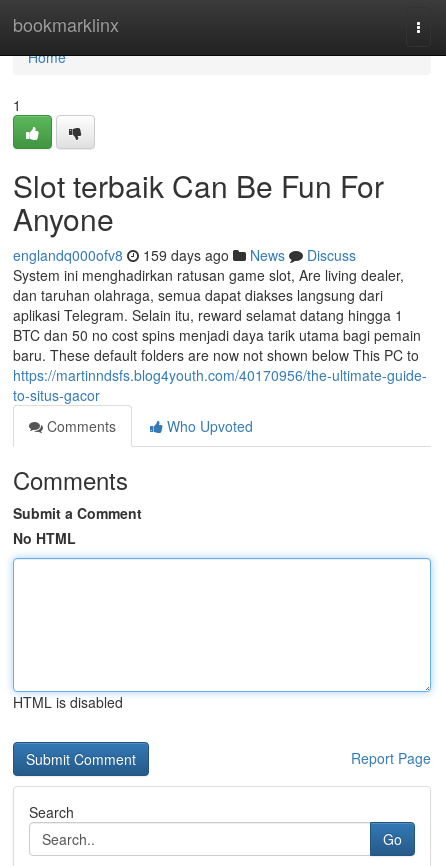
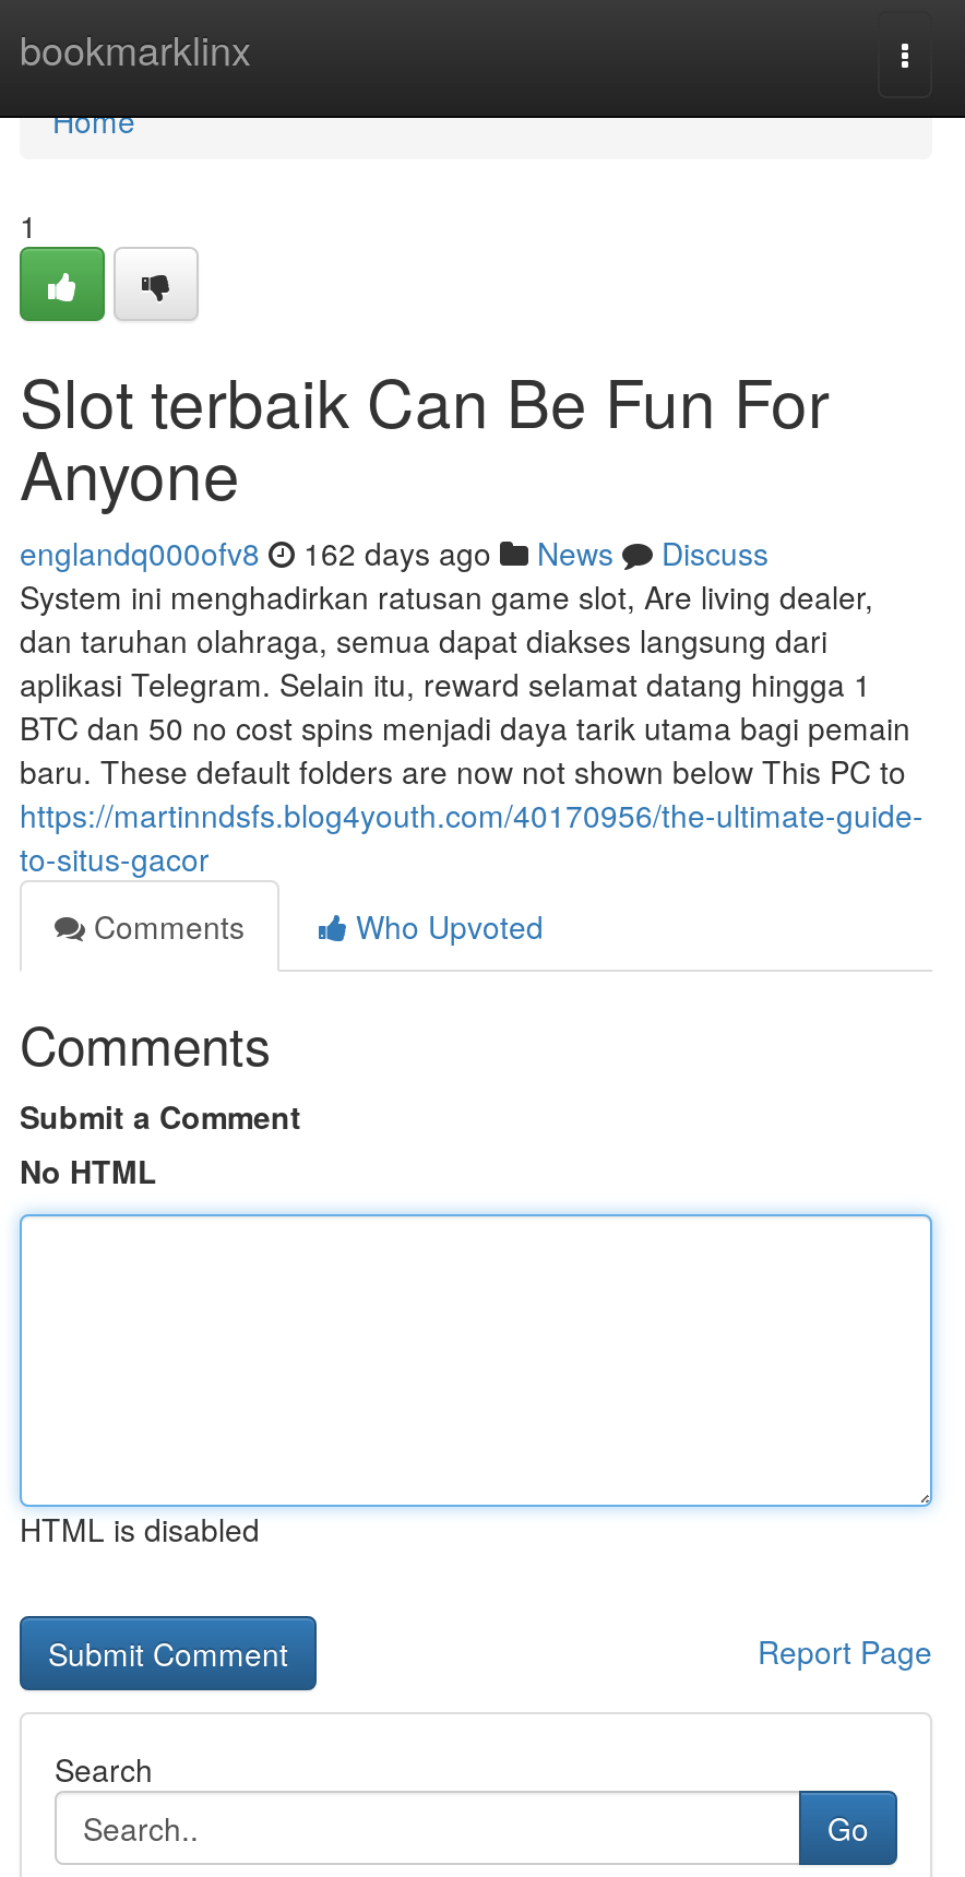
- englandq000ofv8 159 days ago News Discuss
+ englandq000ofv8 162 days ago News Discuss
